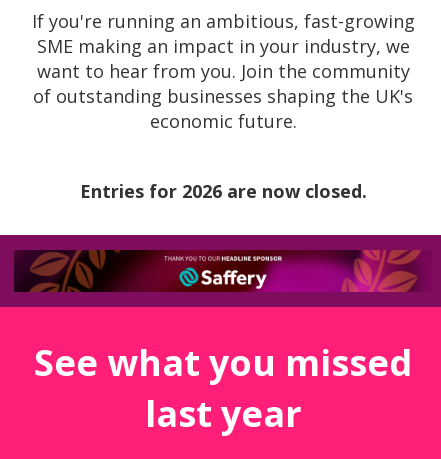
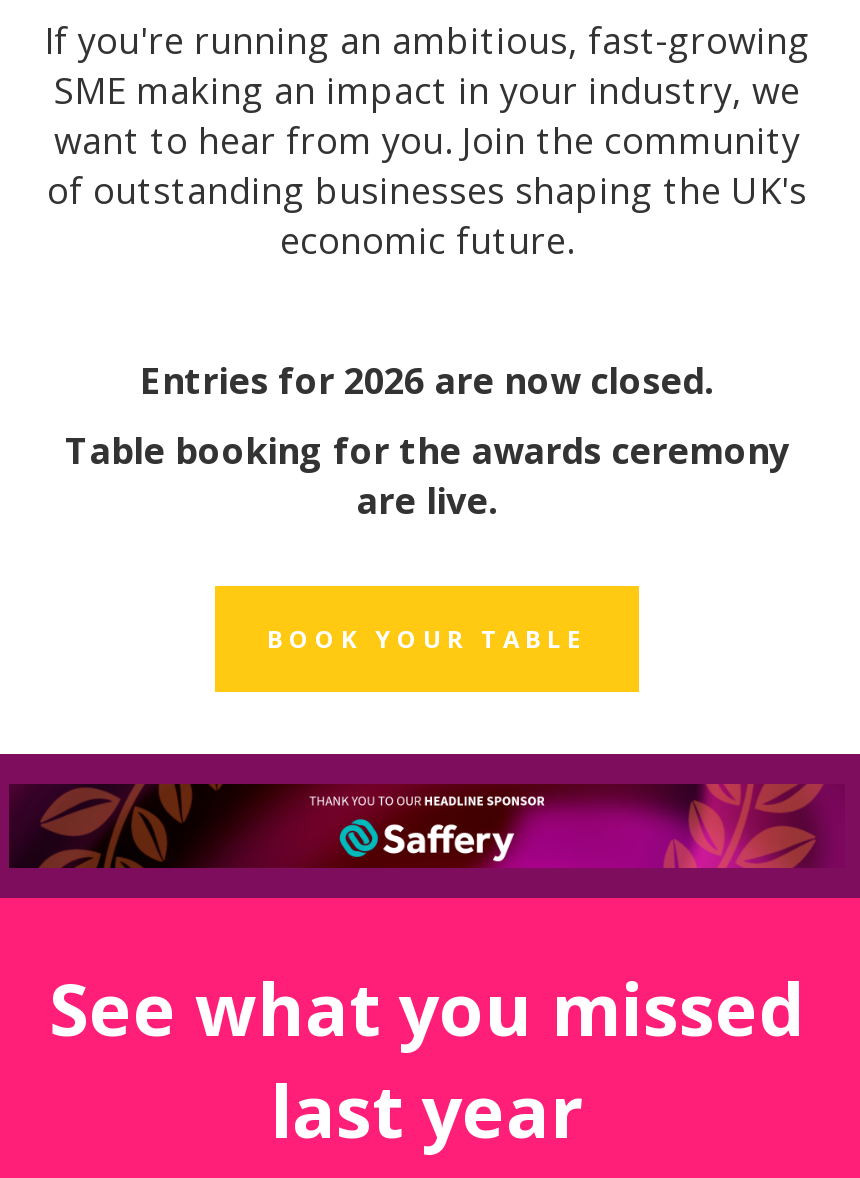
+ Table booking for the awards ceremony
+ are live.
+ BOOK YOUR TABLE
